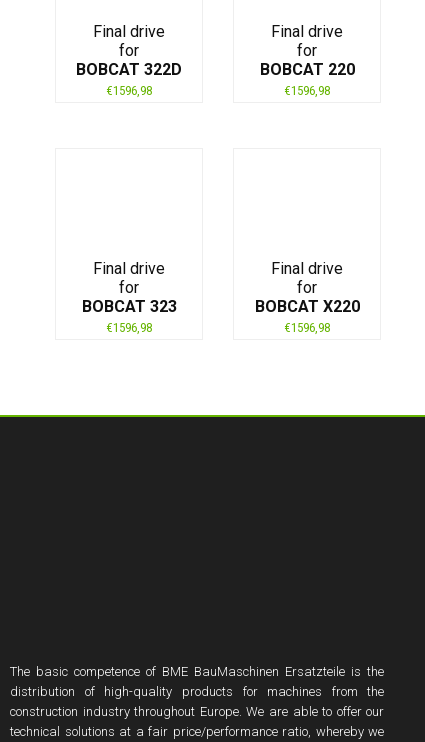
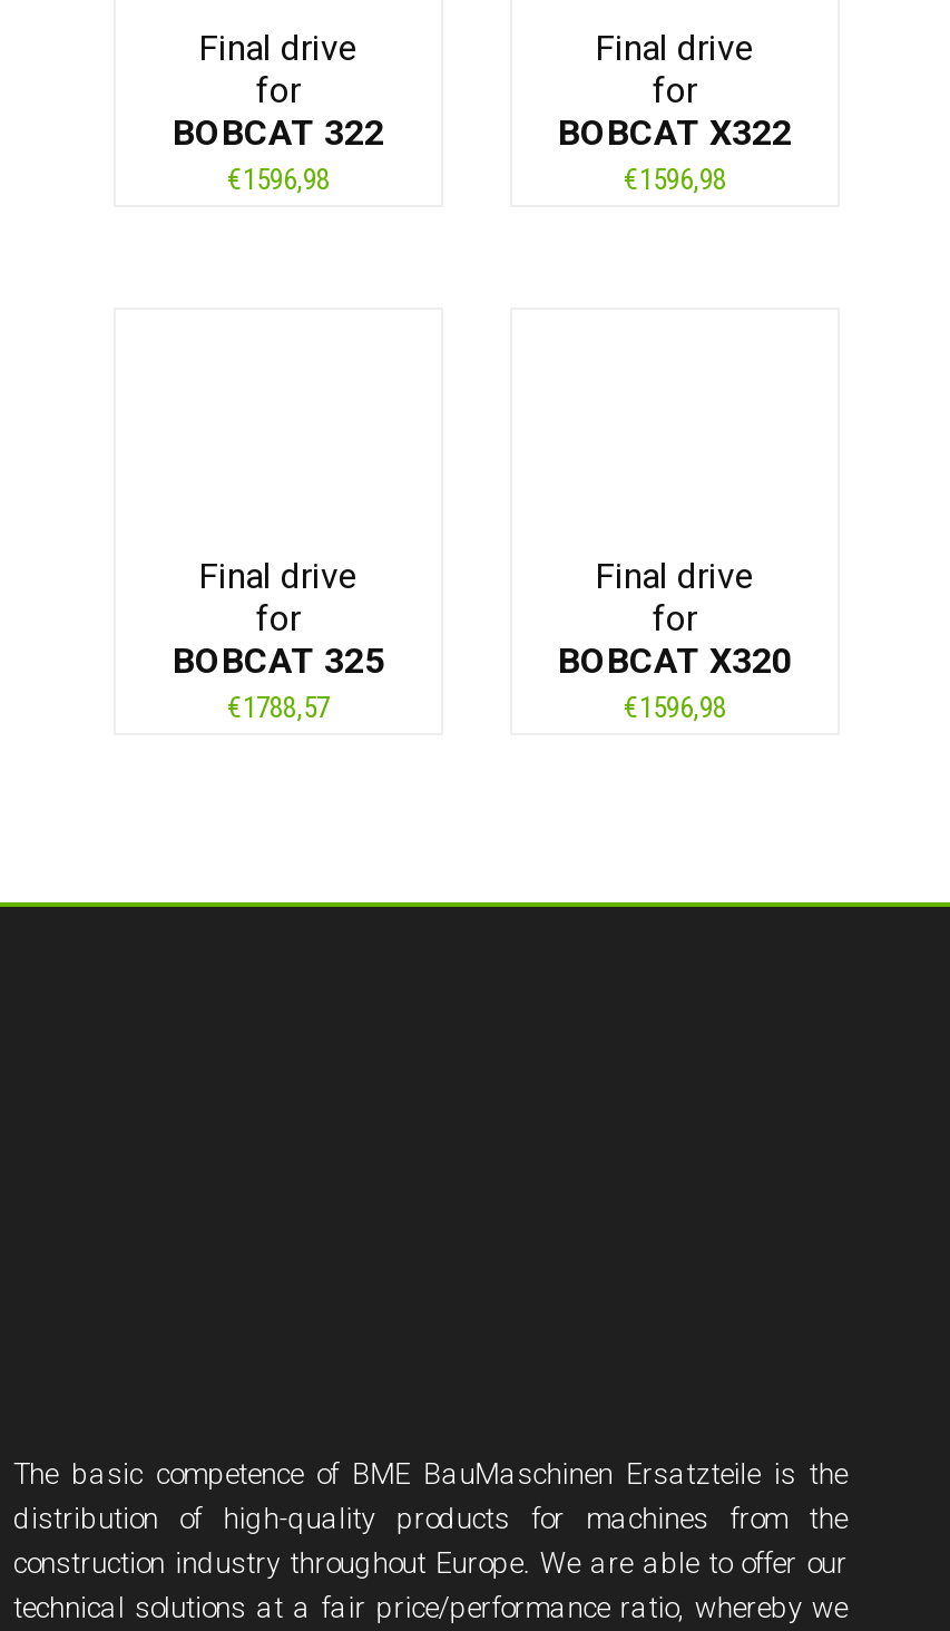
- BOBCAT 322D
+ BOBCAT 322

- BOBCAT 220
+ BOBCAT X322

- BOBCAT 323
+ BOBCAT 325

- BOBCAT X220
+ BOBCAT X320

- €1596,98
+ €1788,57
